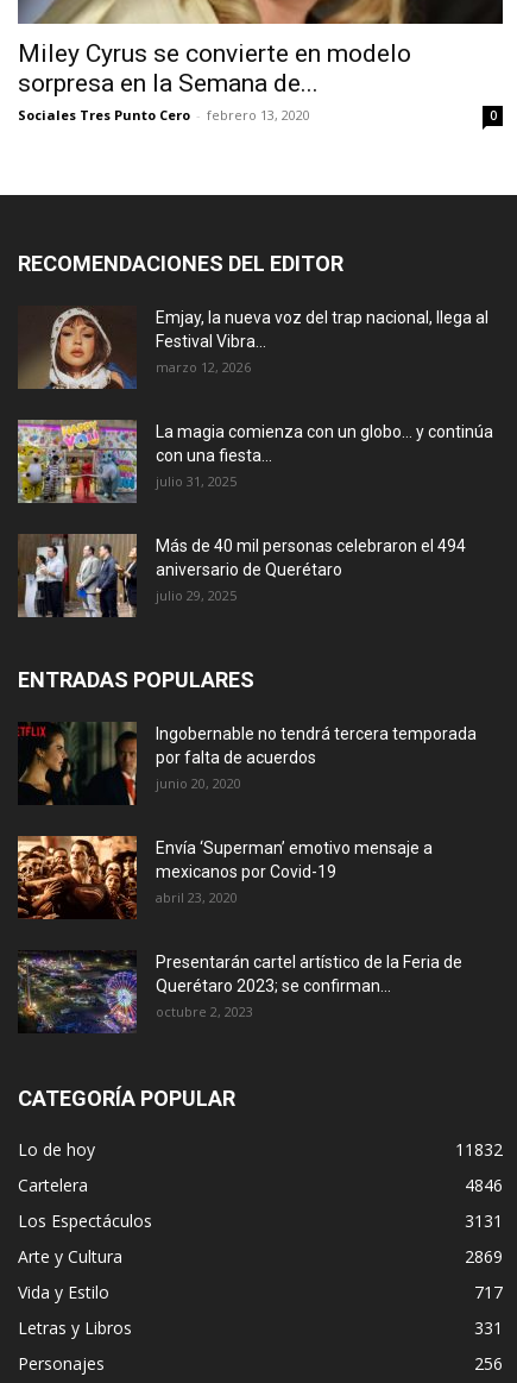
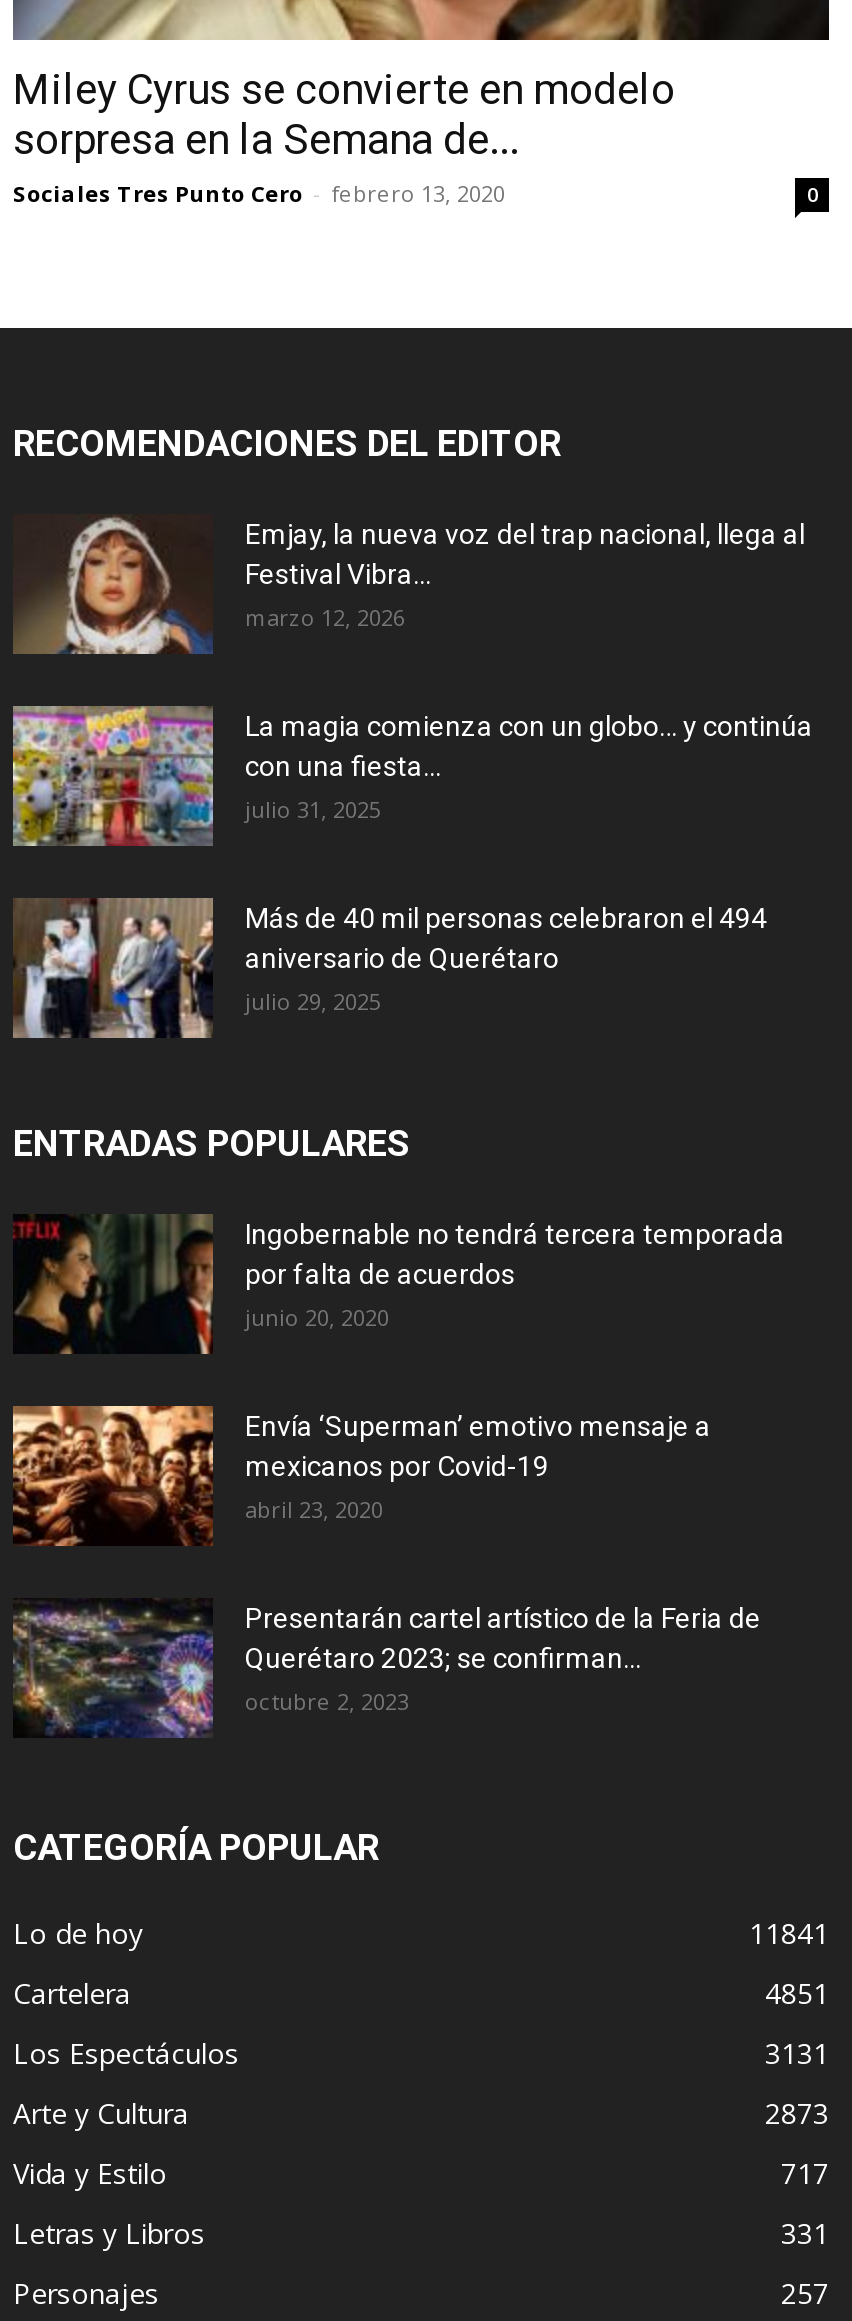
- 11832
+ 11841

- 4846
+ 4851

- 2869
+ 2873

- 256
+ 257
